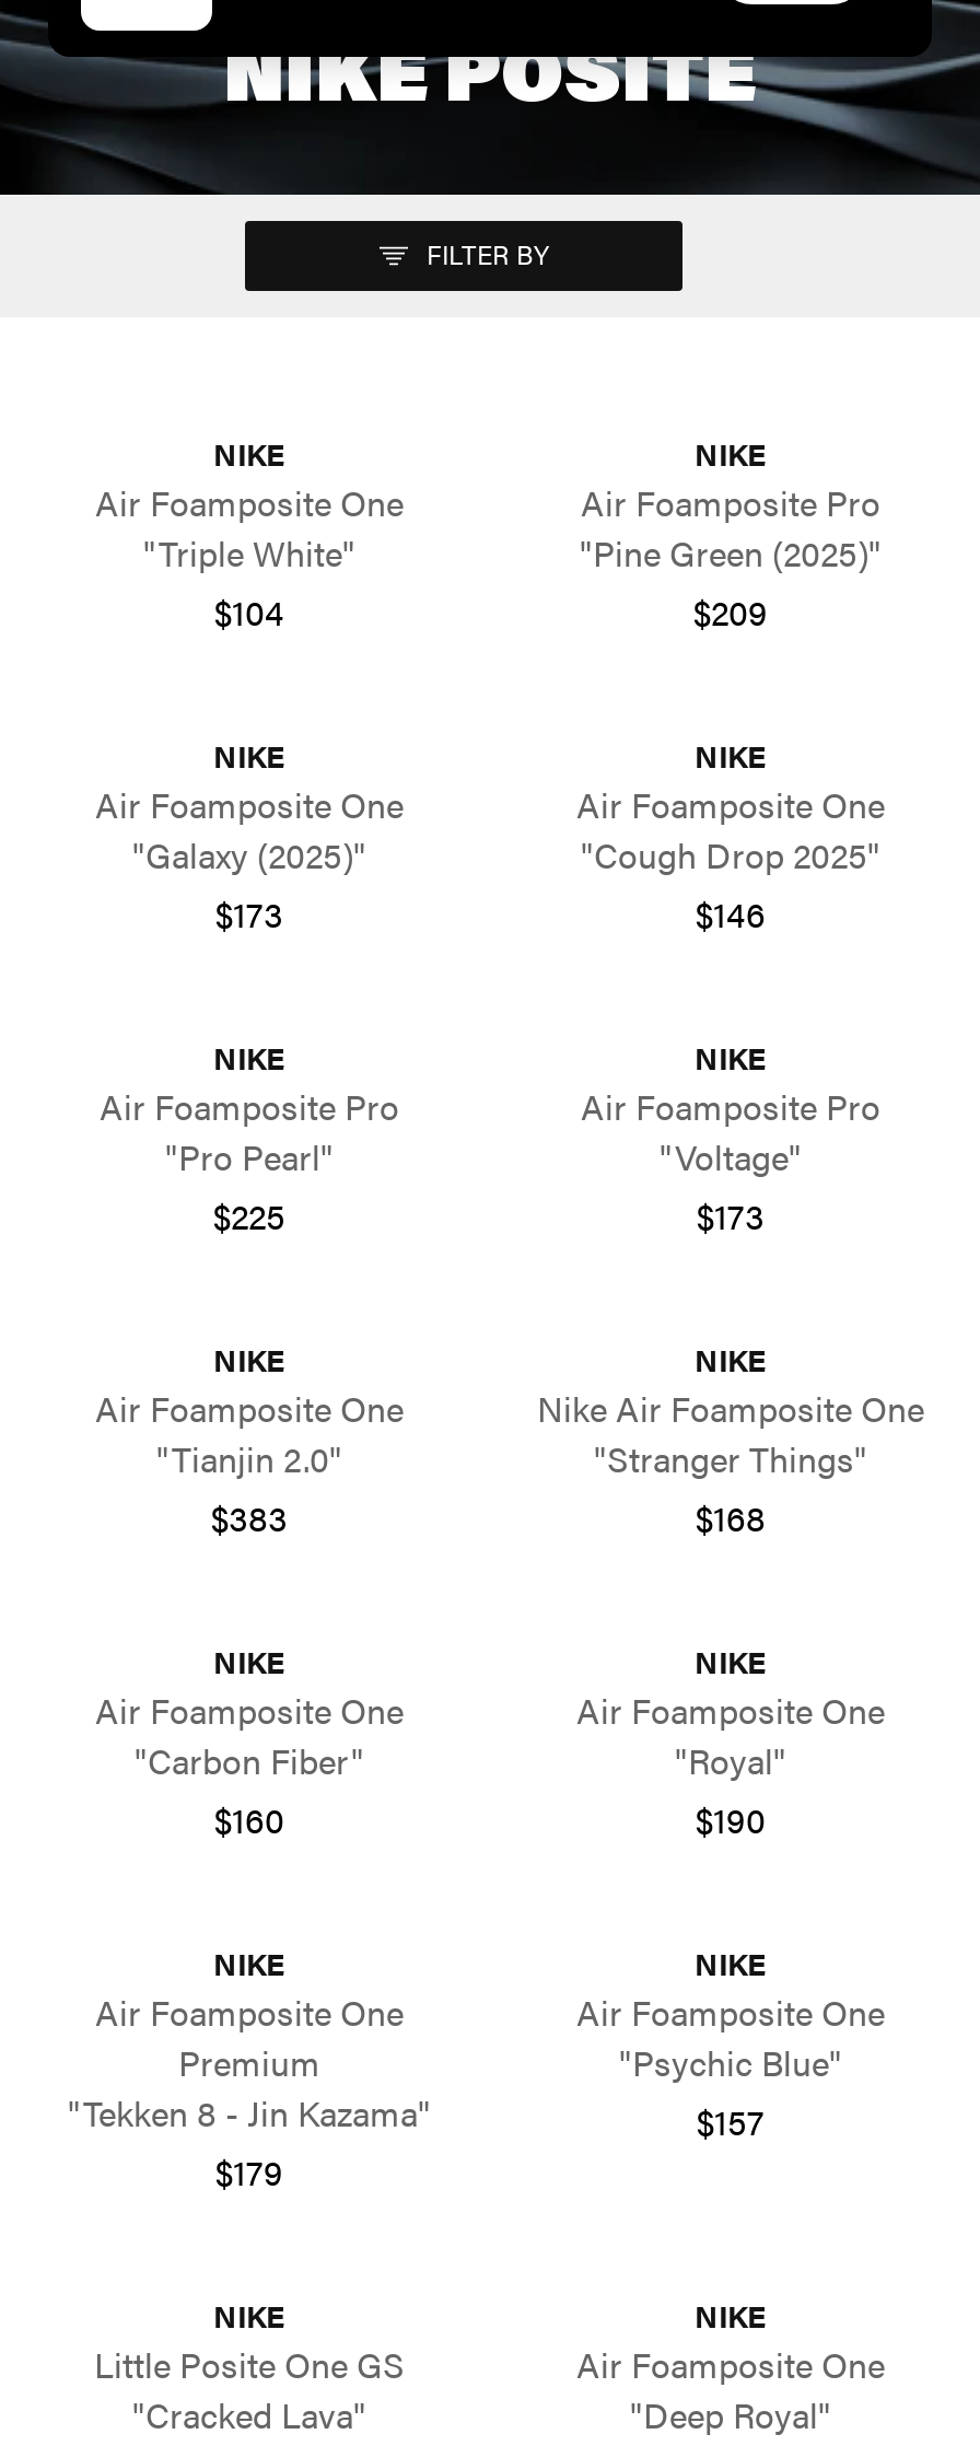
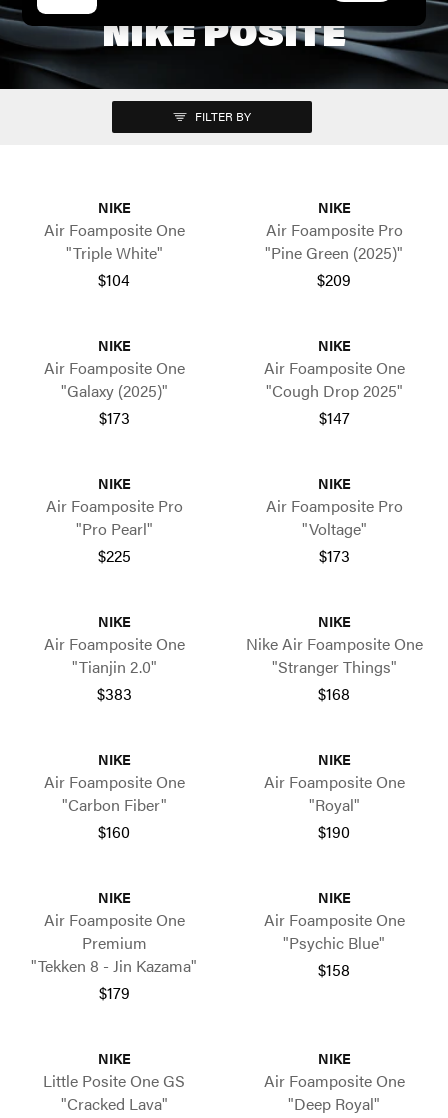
- $146
+ $147

- $157
+ $158
